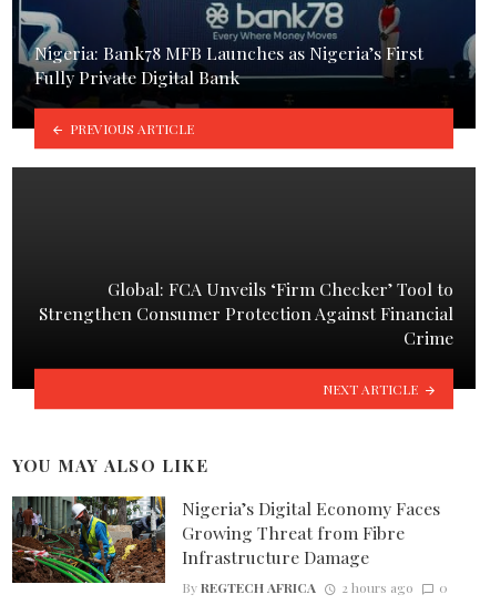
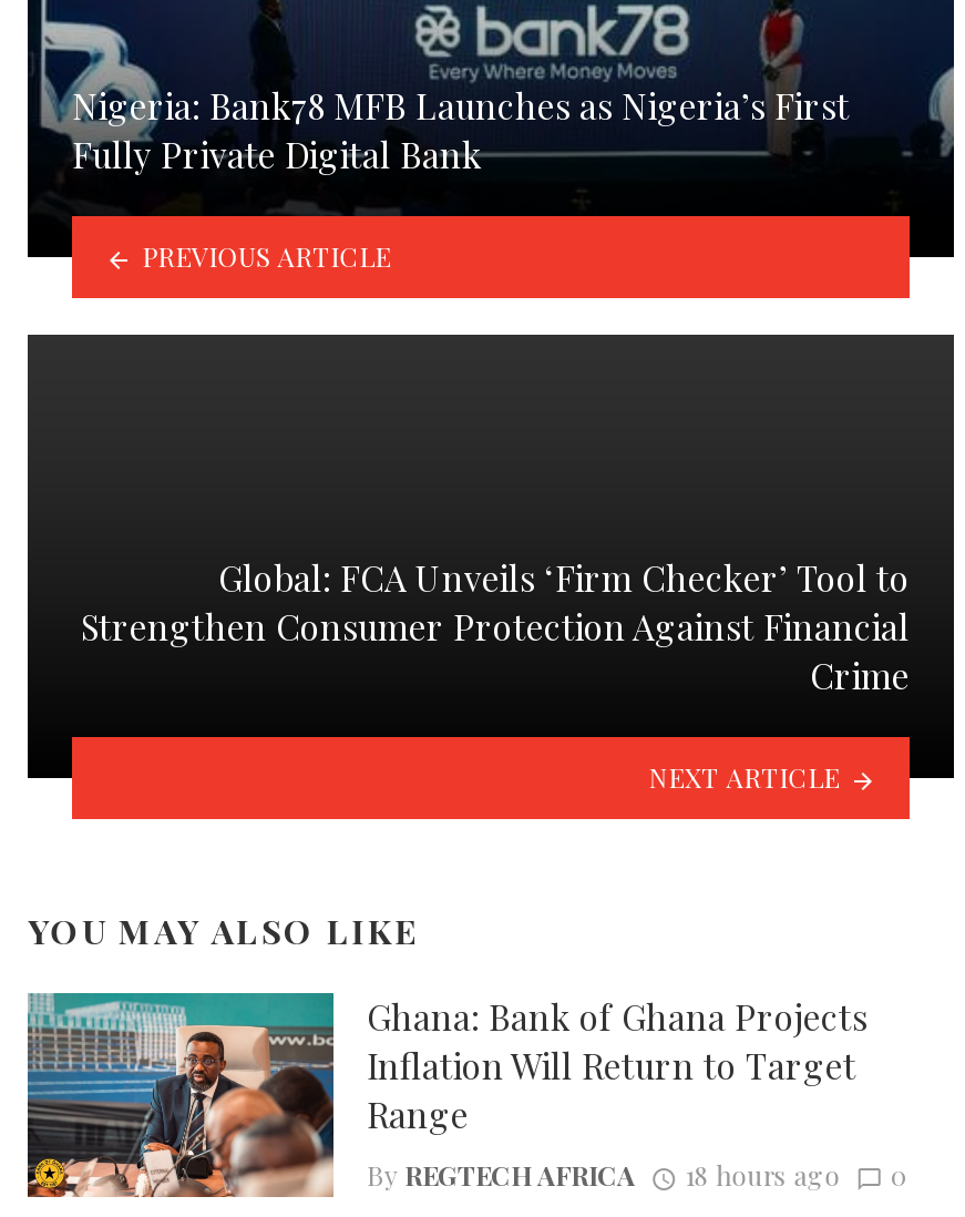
- [image]
- Nigeria’s Digital Economy Faces
- Growing Threat from Fibre
- Infrastructure Damage
+ [image]
+ Ghana: Bank of Ghana Projects
+ Inflation Will Return to Target
+ Range

- By REGTECH AFRICA 2 hours ago 0
+ By REGTECH AFRICA 18 hours ago 0
